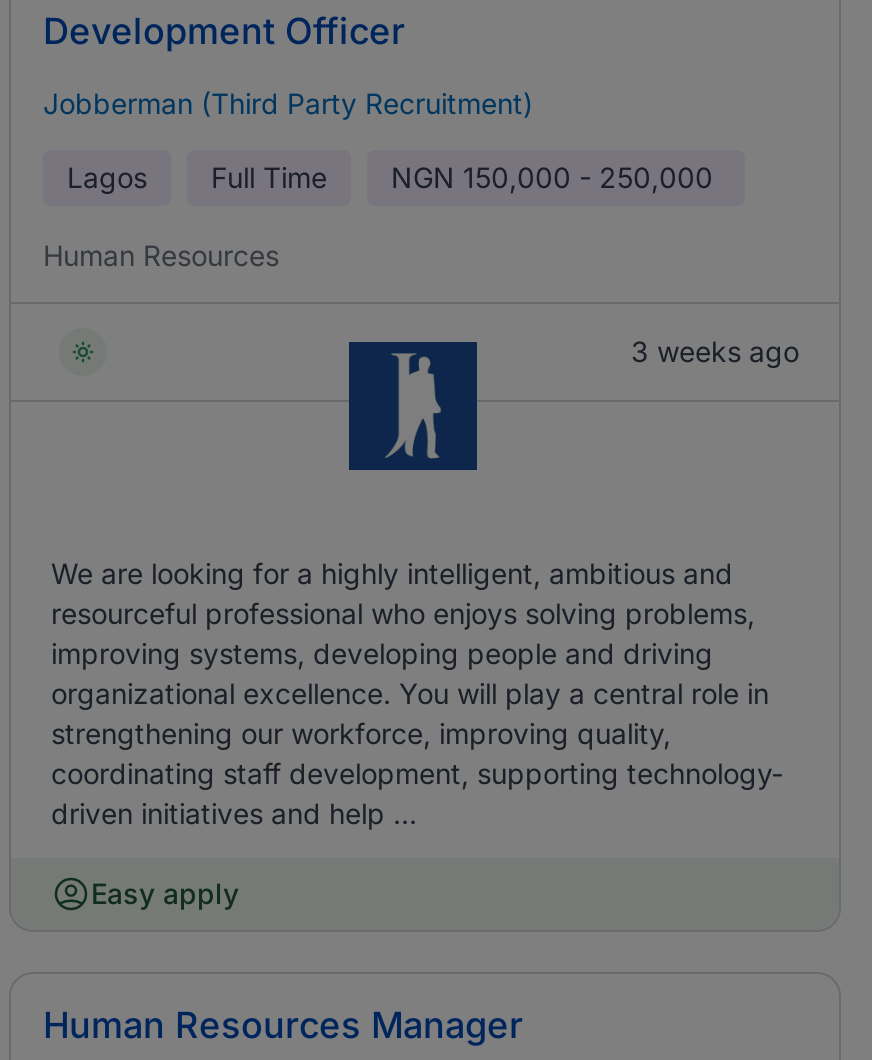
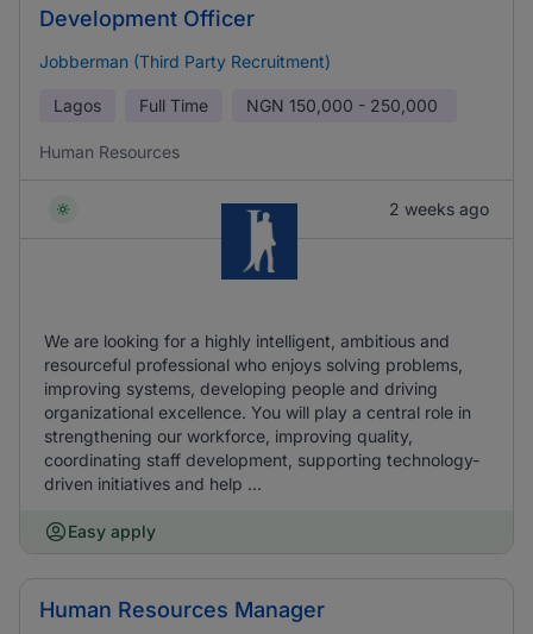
- 3 weeks ago
+ 2 weeks ago
